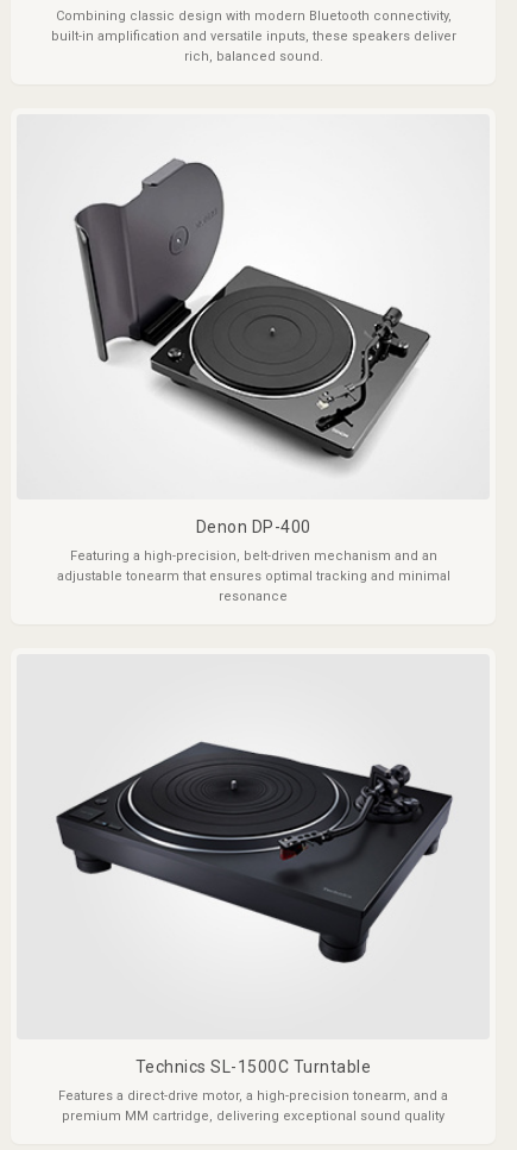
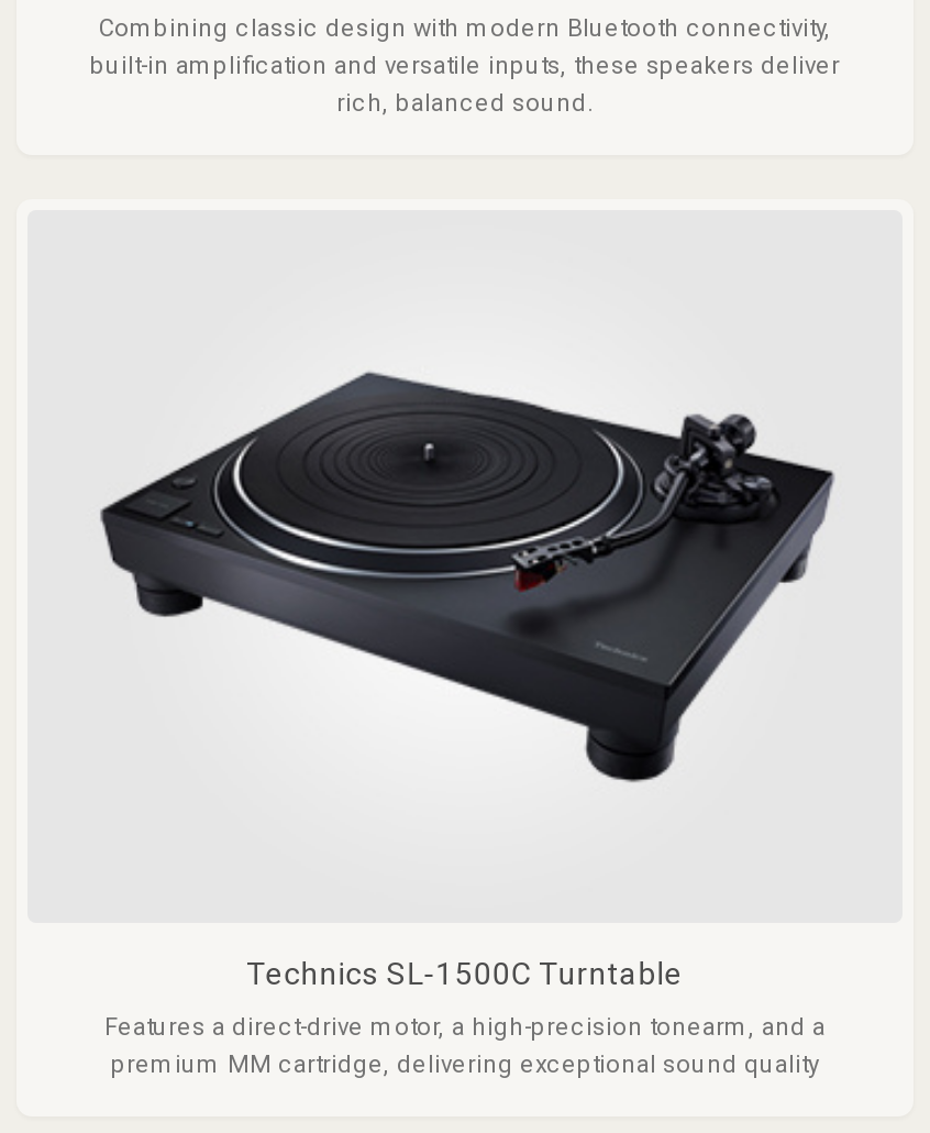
- [image]
- Denon DP-400
- Featuring a high-precision, belt-driven mechanism and an
- adjustable tonearm that ensures optimal tracking and minimal
- resonance
